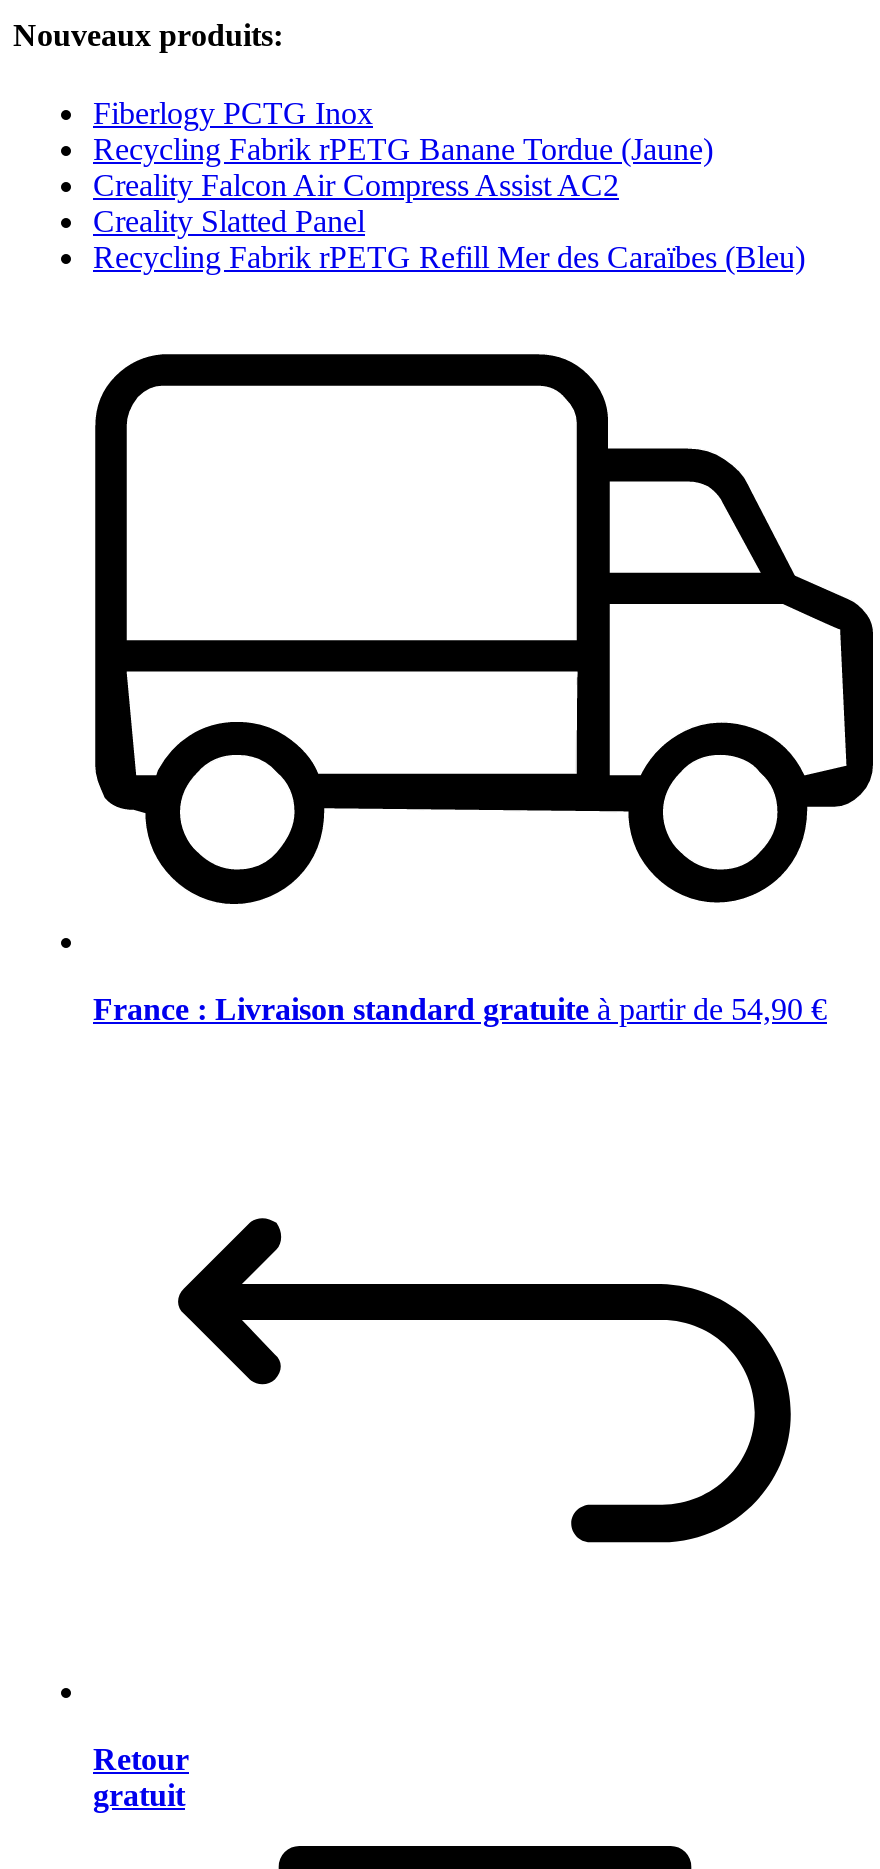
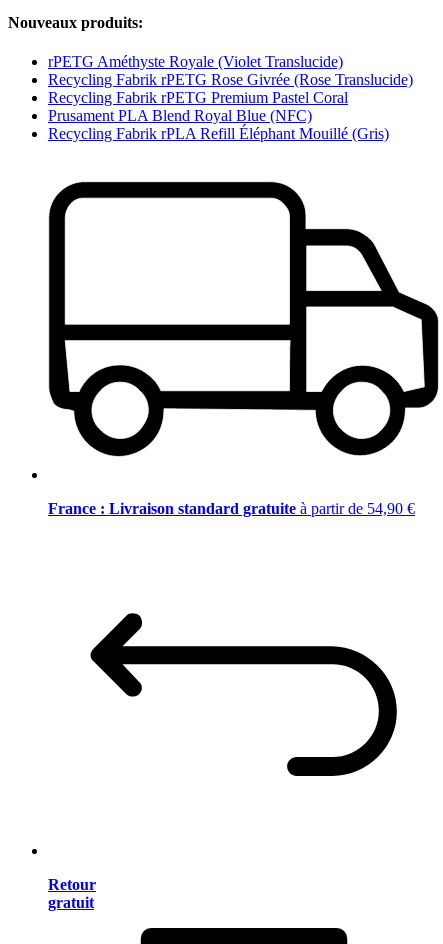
- Fiberlogy PCTG Inox
- Recycling Fabrik rPETG Banane Tordue (Jaune)
- Creality Falcon Air Compress Assist AC2
- Creality Slatted Panel
- Recycling Fabrik rPETG Refill Mer des Caraïbes (Bleu)
+ rPETG Améthyste Royale (Violet Translucide)
+ Recycling Fabrik rPETG Rose Givrée (Rose Translucide)
+ Recycling Fabrik rPETG Premium Pastel Coral
+ Prusament PLA Blend Royal Blue (NFC)
+ Recycling Fabrik rPLA Refill Éléphant Mouillé (Gris)
